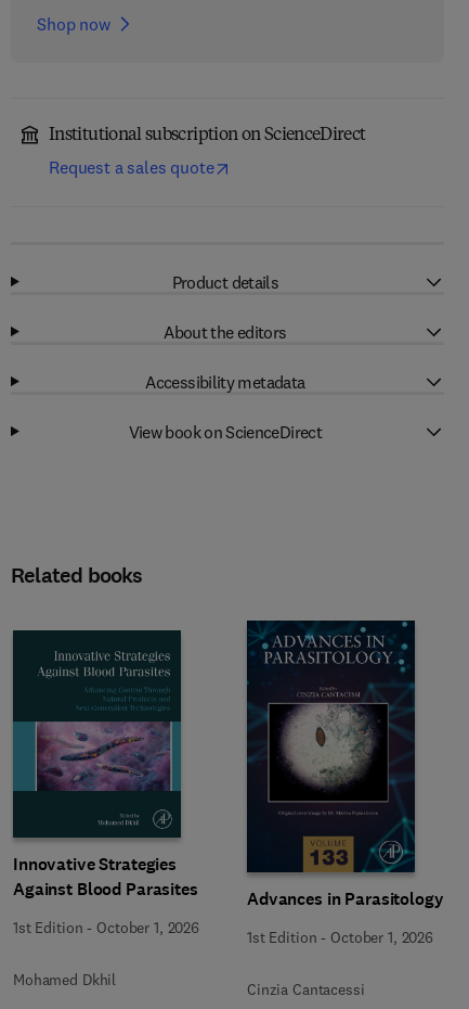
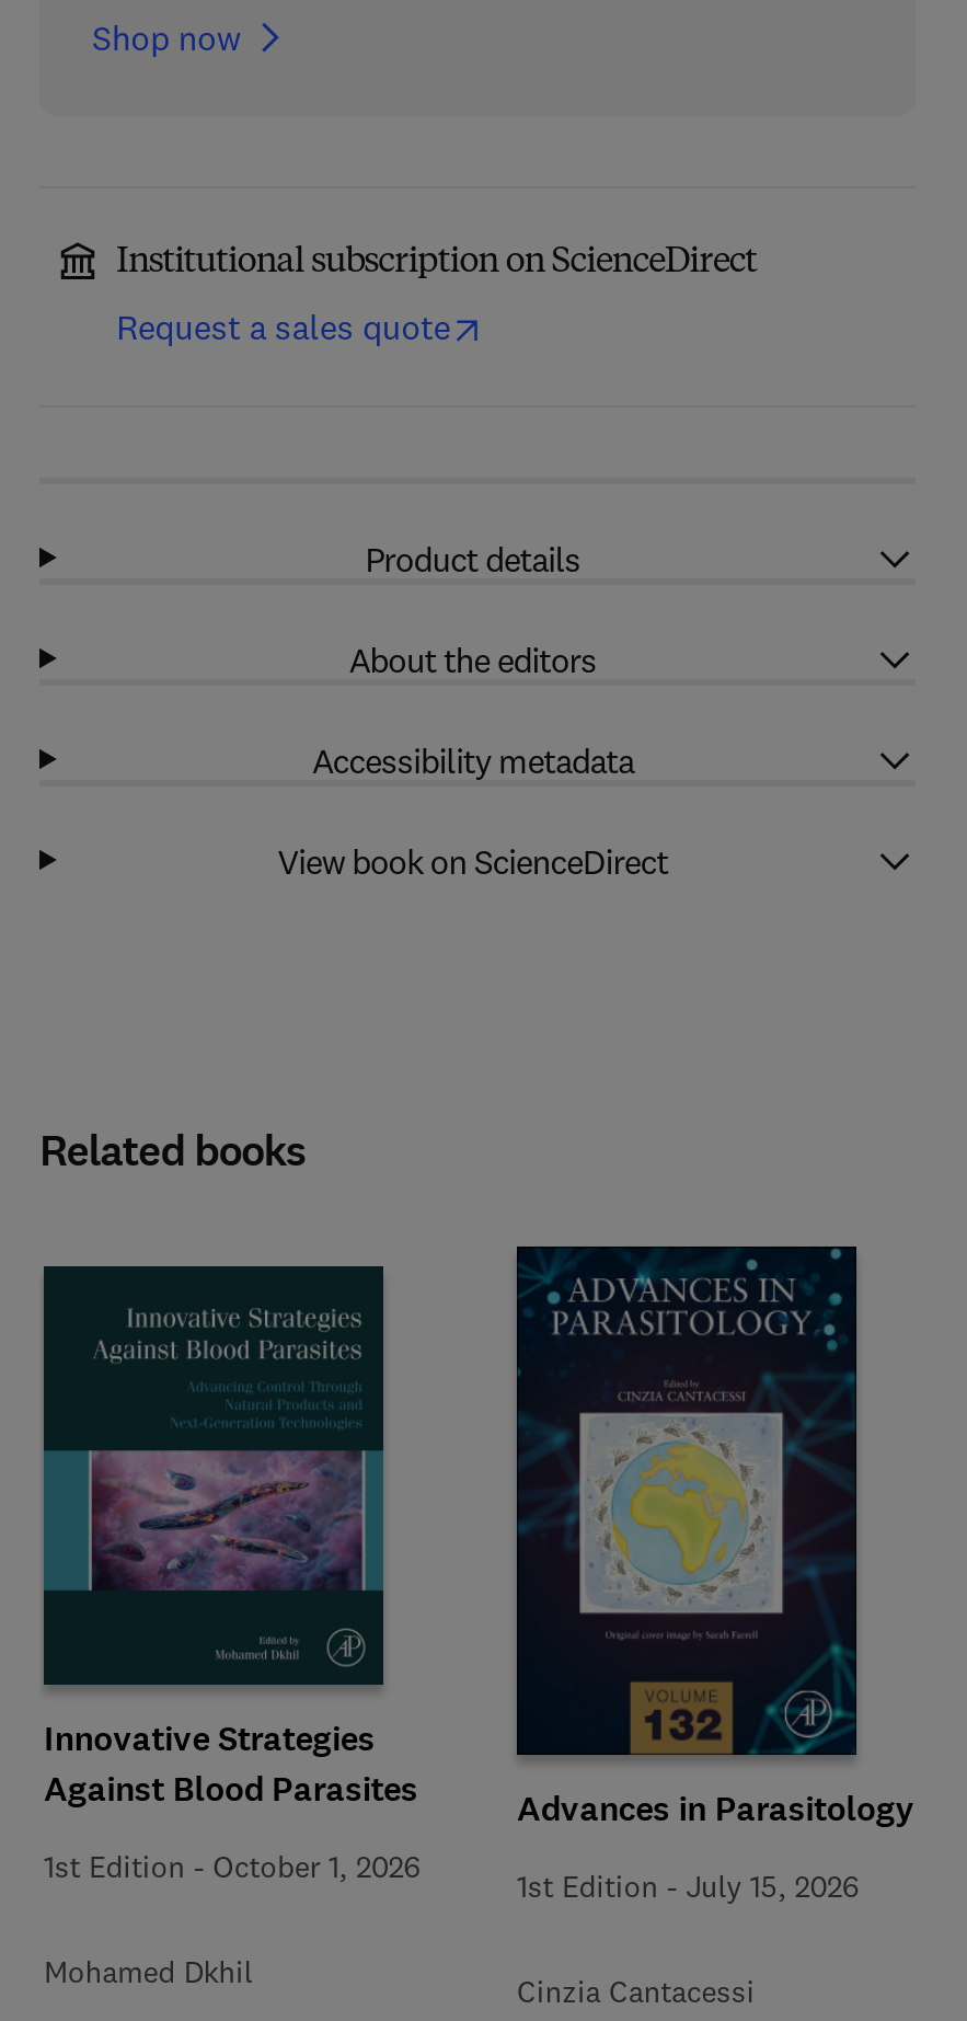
- [image]
+ [image]

- 1st Edition - October 1, 2026
+ 1st Edition - July 15, 2026
